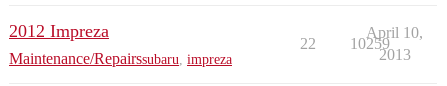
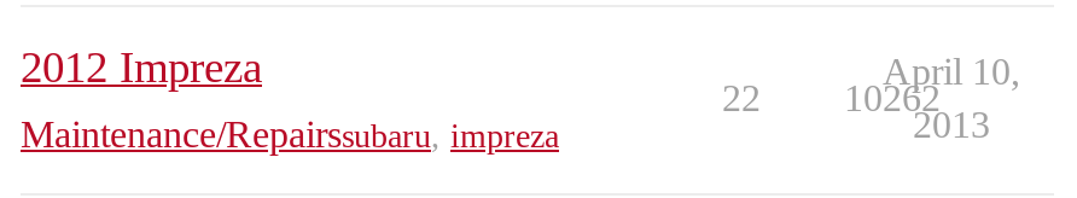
- 10259
+ 10262
